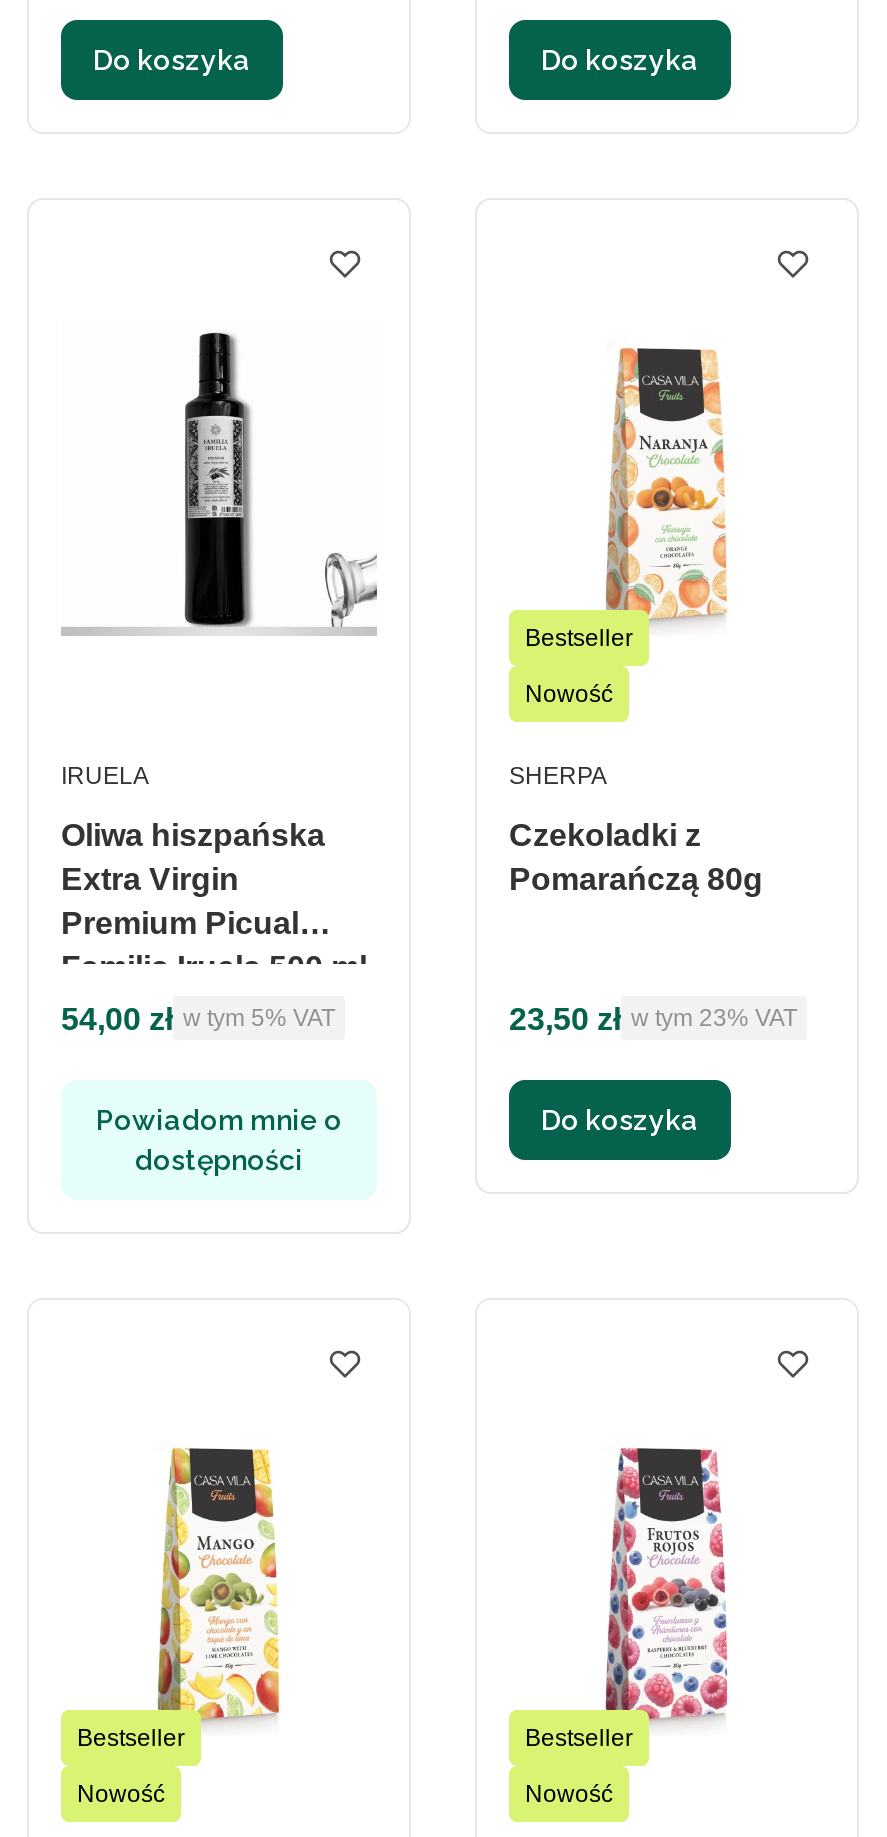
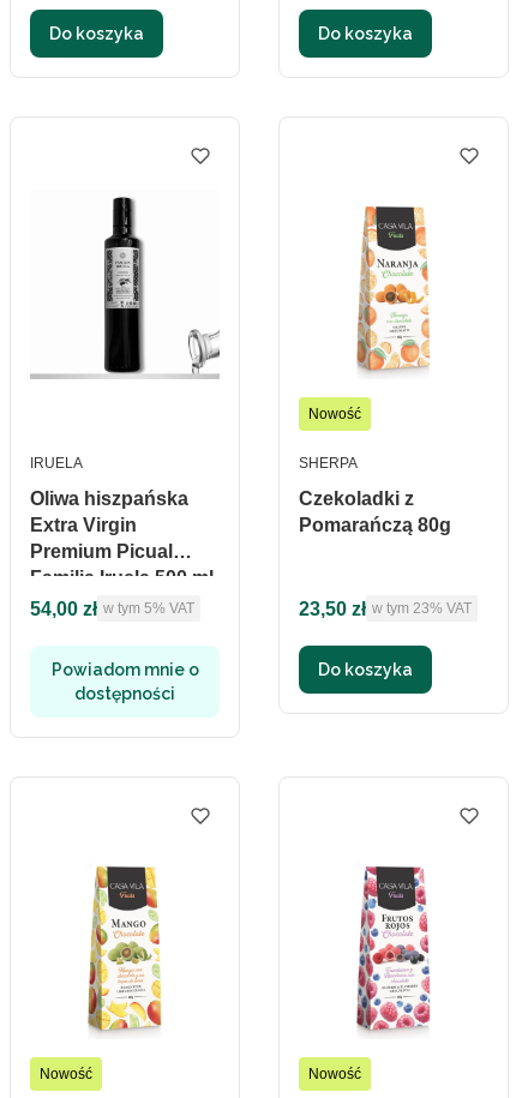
- Bestseller

- Bestseller

- Bestseller
